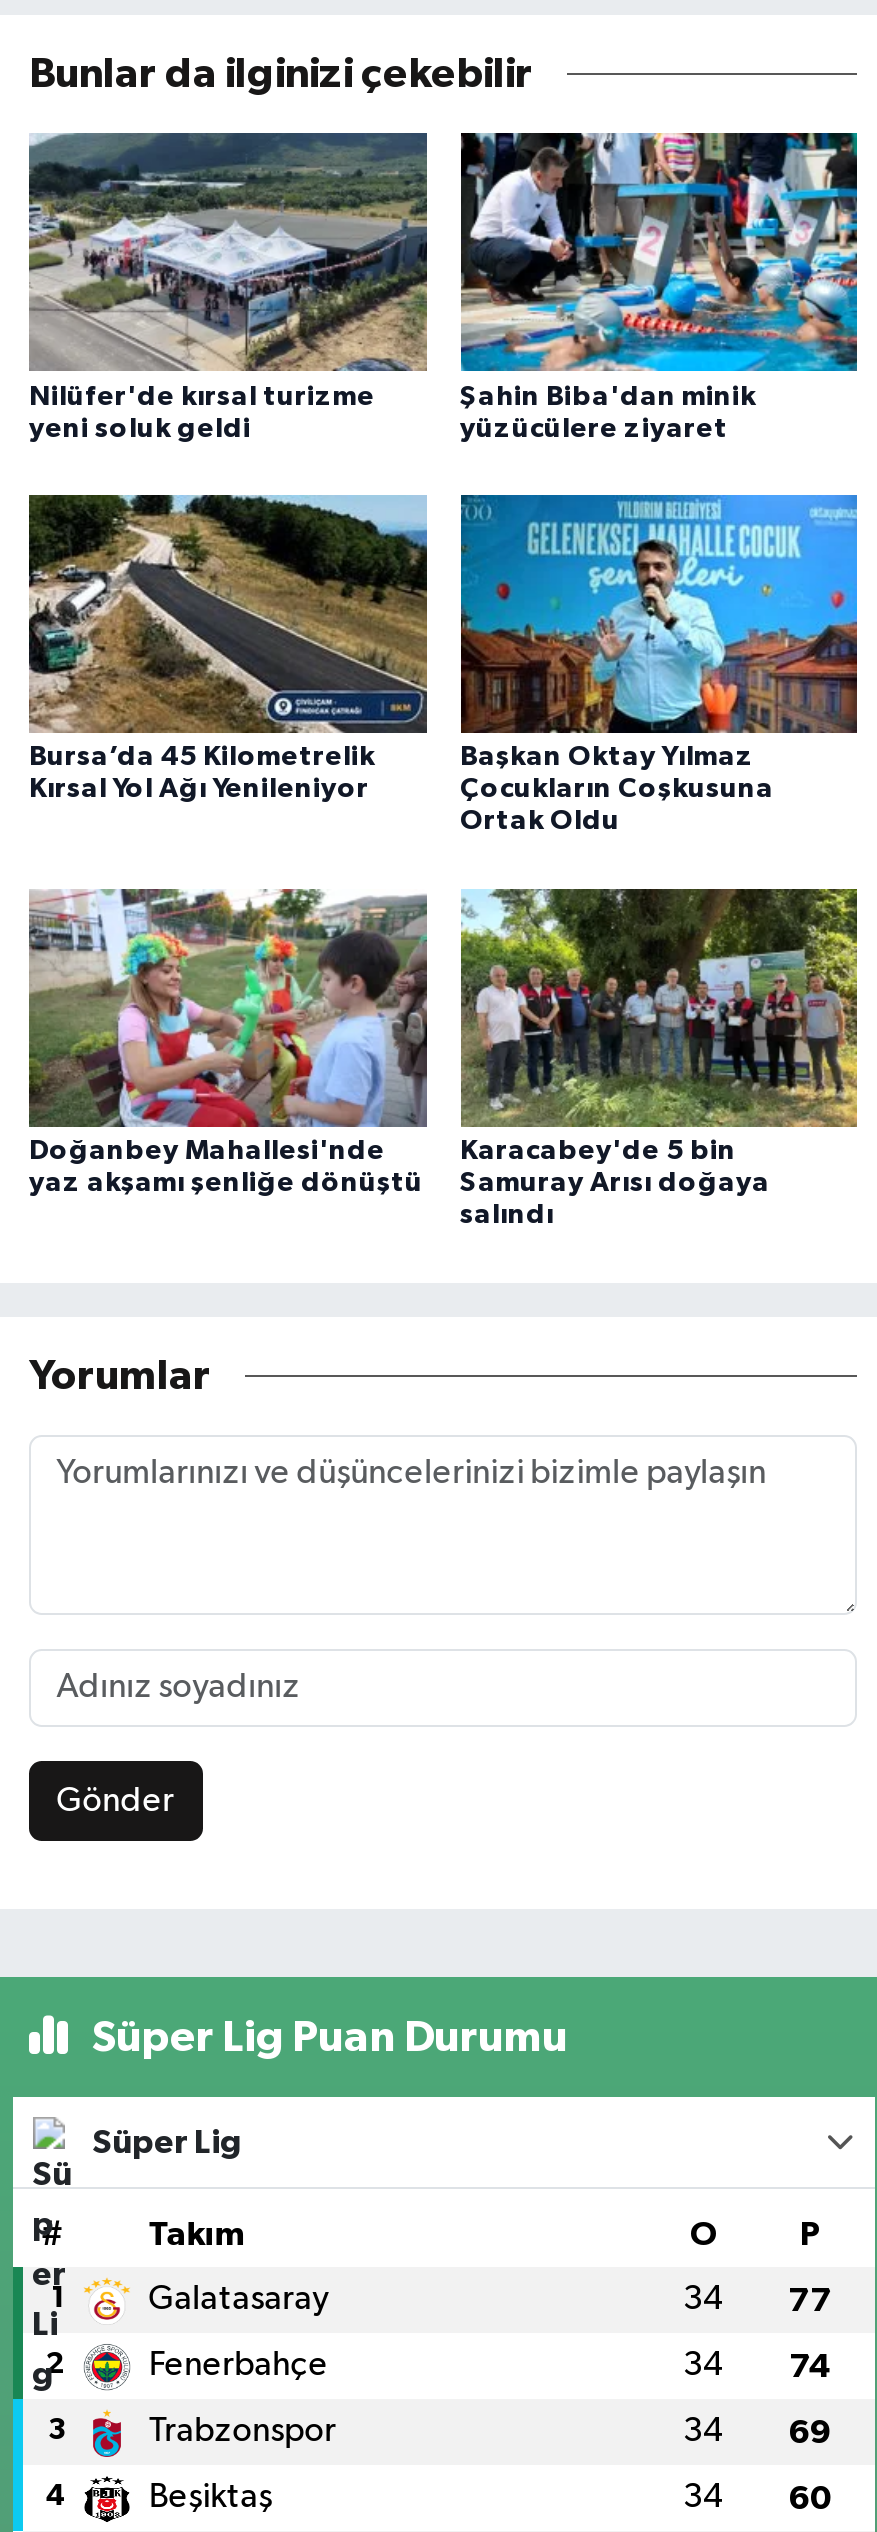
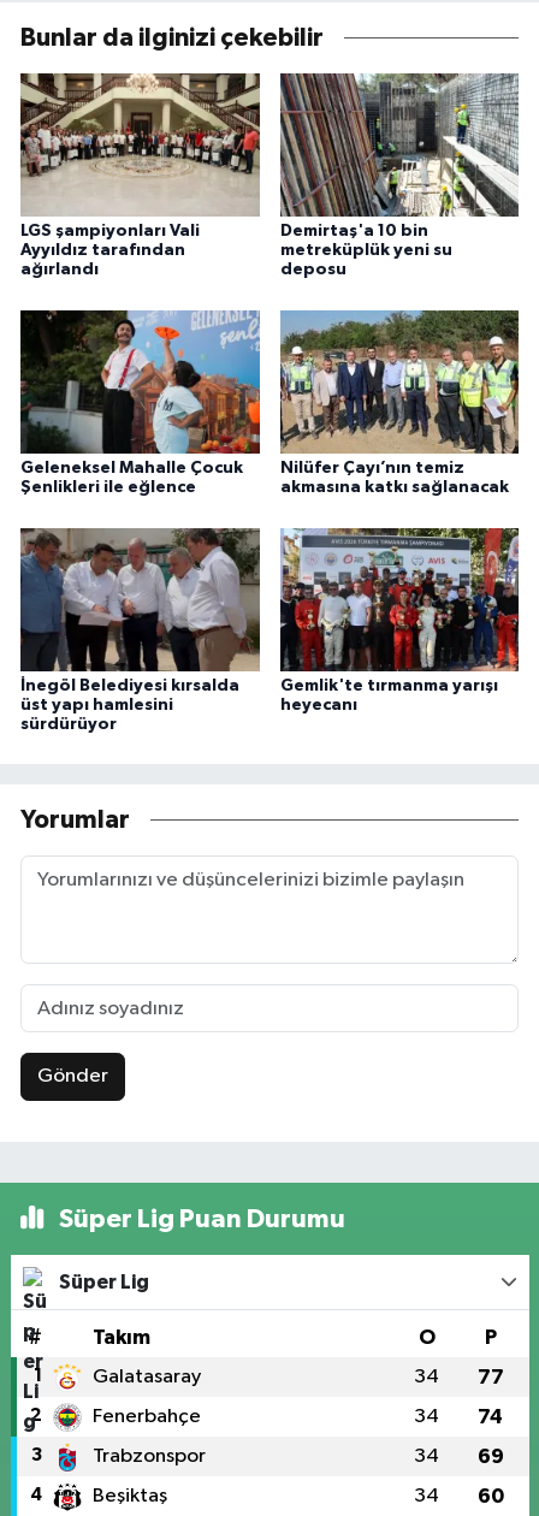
- [image]
- Nilüfer'de kırsal turizme
- yeni soluk geldi
+ [image]
+ LGS şampiyonları Vali
+ Ayyıldız tarafından
+ ağırlandı

- [image]
- Şahin Biba'dan minik
- yüzücülere ziyaret
+ [image]
+ Demirtaş'a 10 bin
+ metreküplük yeni su
+ deposu

- [image]
- Bursa’da 45 Kilometrelik
- Kırsal Yol Ağı Yenileniyor
+ [image]
+ Geleneksel Mahalle Çocuk
+ Şenlikleri ile eğlence

- [image]
- Başkan Oktay Yılmaz
- Çocukların Coşkusuna
- Ortak Oldu
+ [image]
+ Nilüfer Çayı’nın temiz
+ akmasına katkı sağlanacak

- [image]
- Doğanbey Mahallesi'nde
- yaz akşamı şenliğe dönüştü
+ [image]
+ İnegöl Belediyesi kırsalda
+ üst yapı hamlesini
+ sürdürüyor

- [image]
- Karacabey'de 5 bin
- Samuray Arısı doğaya
- salındı
+ [image]
+ Gemlik'te tırmanma yarışı
+ heyecanı
